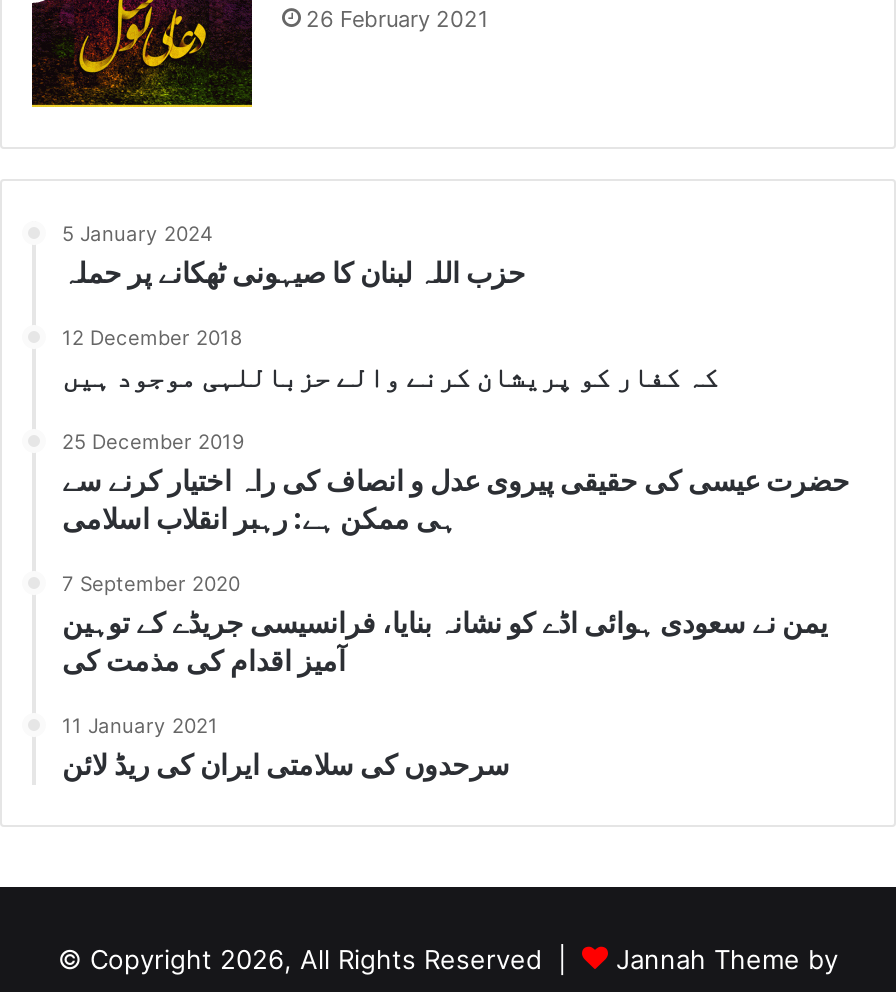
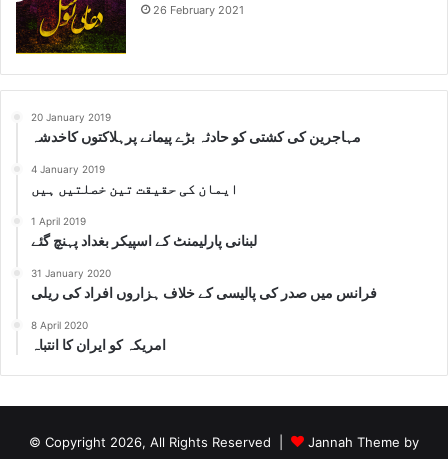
- 5 January 2024
- حزب اللہ لبنان کا صیہونی ٹھکانے پر حملہ
+ 20 January 2019
+ مہاجرین کی کشتی کو حادثہ بڑے پیمانے پرہلاکتوں کاخدشہ

- 12 December 2018
- کہ کفار کو پریشان کرنے والے حزباللہی موجود ہیں
+ 4 January 2019
+ ایمان کی حقیقت تین خصلتیں ہیں

- 25 December 2019
- حضرت عیسی کی حقیقی پیروی عدل و انصاف کی راہ اختیار کرنے سے
- ہی ممکن ہے: رہبر انقلاب اسلامی
+ 1 April 2019
+ لبنانی پارلیمنٹ کے اسپیکر بغداد پہنچ گئے

- 7 September 2020
- یمن نے سعودی ہوائی اڈے کو نشانہ بنایا، فرانسیسی جریڈے کے توہین
- آمیز اقدام کی مذمت کی
+ 31 January 2020
+ فرانس میں صدر کی پالیسی کے خلاف ہزاروں افراد کی ریلی

- 11 January 2021
- سرحدوں کی سلامتی ایران کی ریڈ لائن
+ 8 April 2020
+ امریکہ کو ایران کا انتباہ
